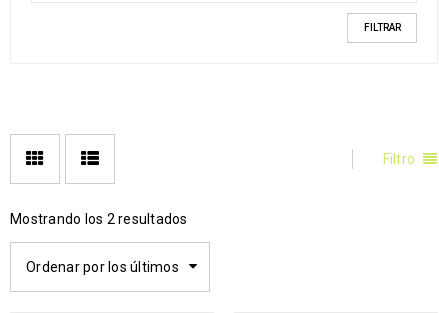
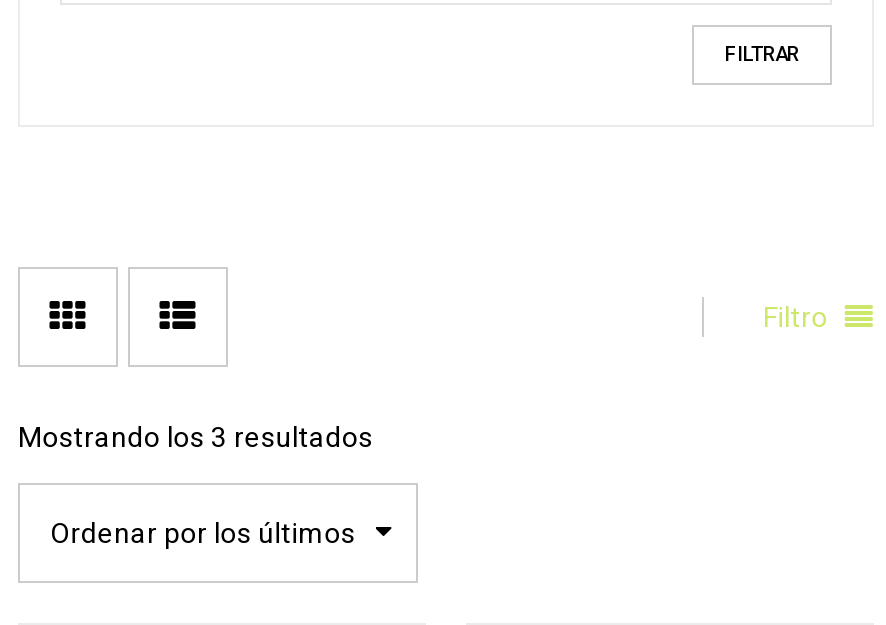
- Mostrando los 2 resultados
+ Mostrando los 3 resultados
